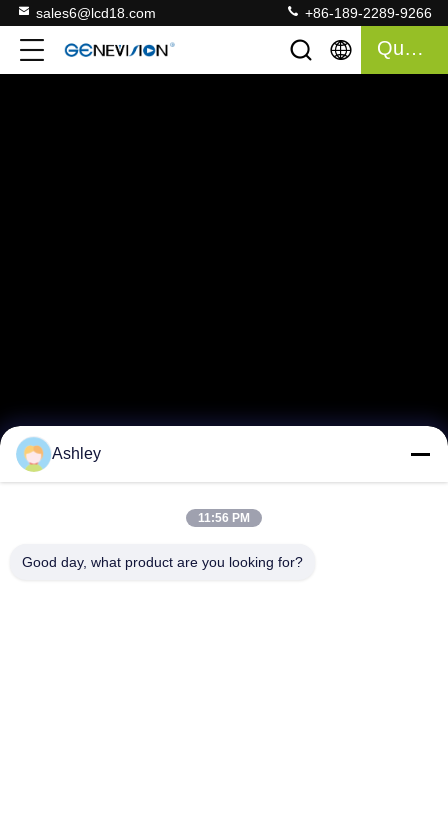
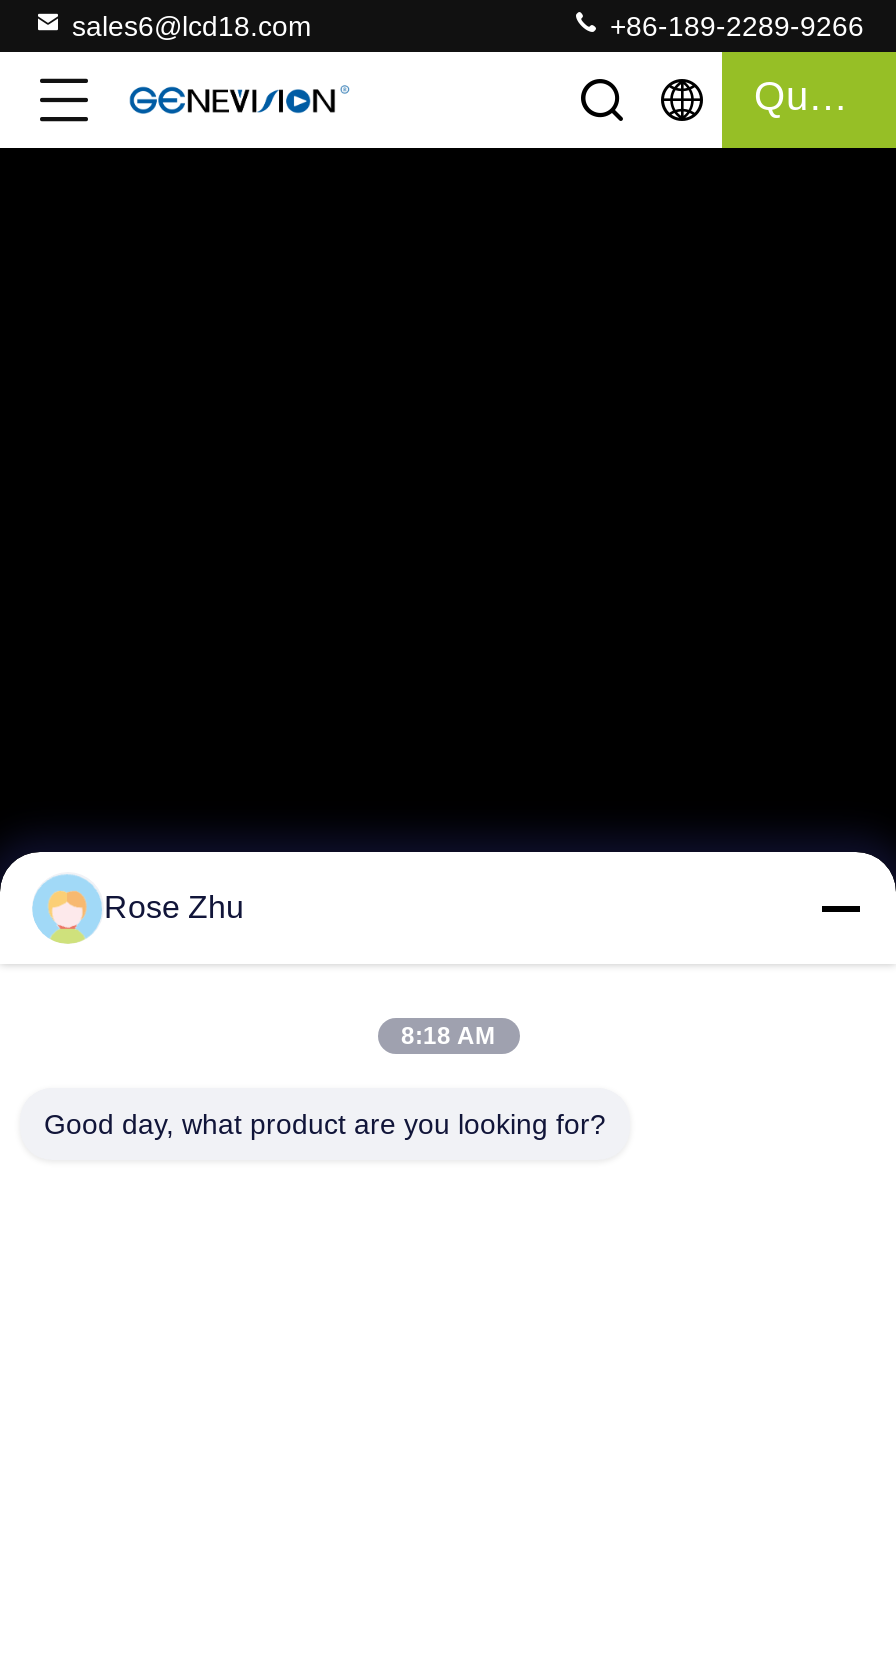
- Ashley
+ Rose Zhu

- 11:56 PM
+ 8:18 AM
